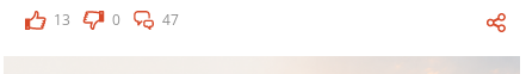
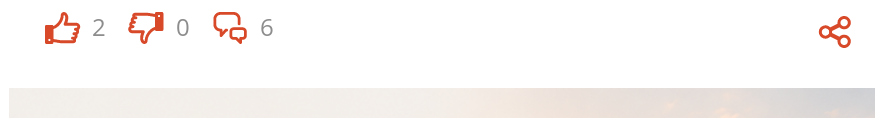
- 13
+ 2

- 47
+ 6
